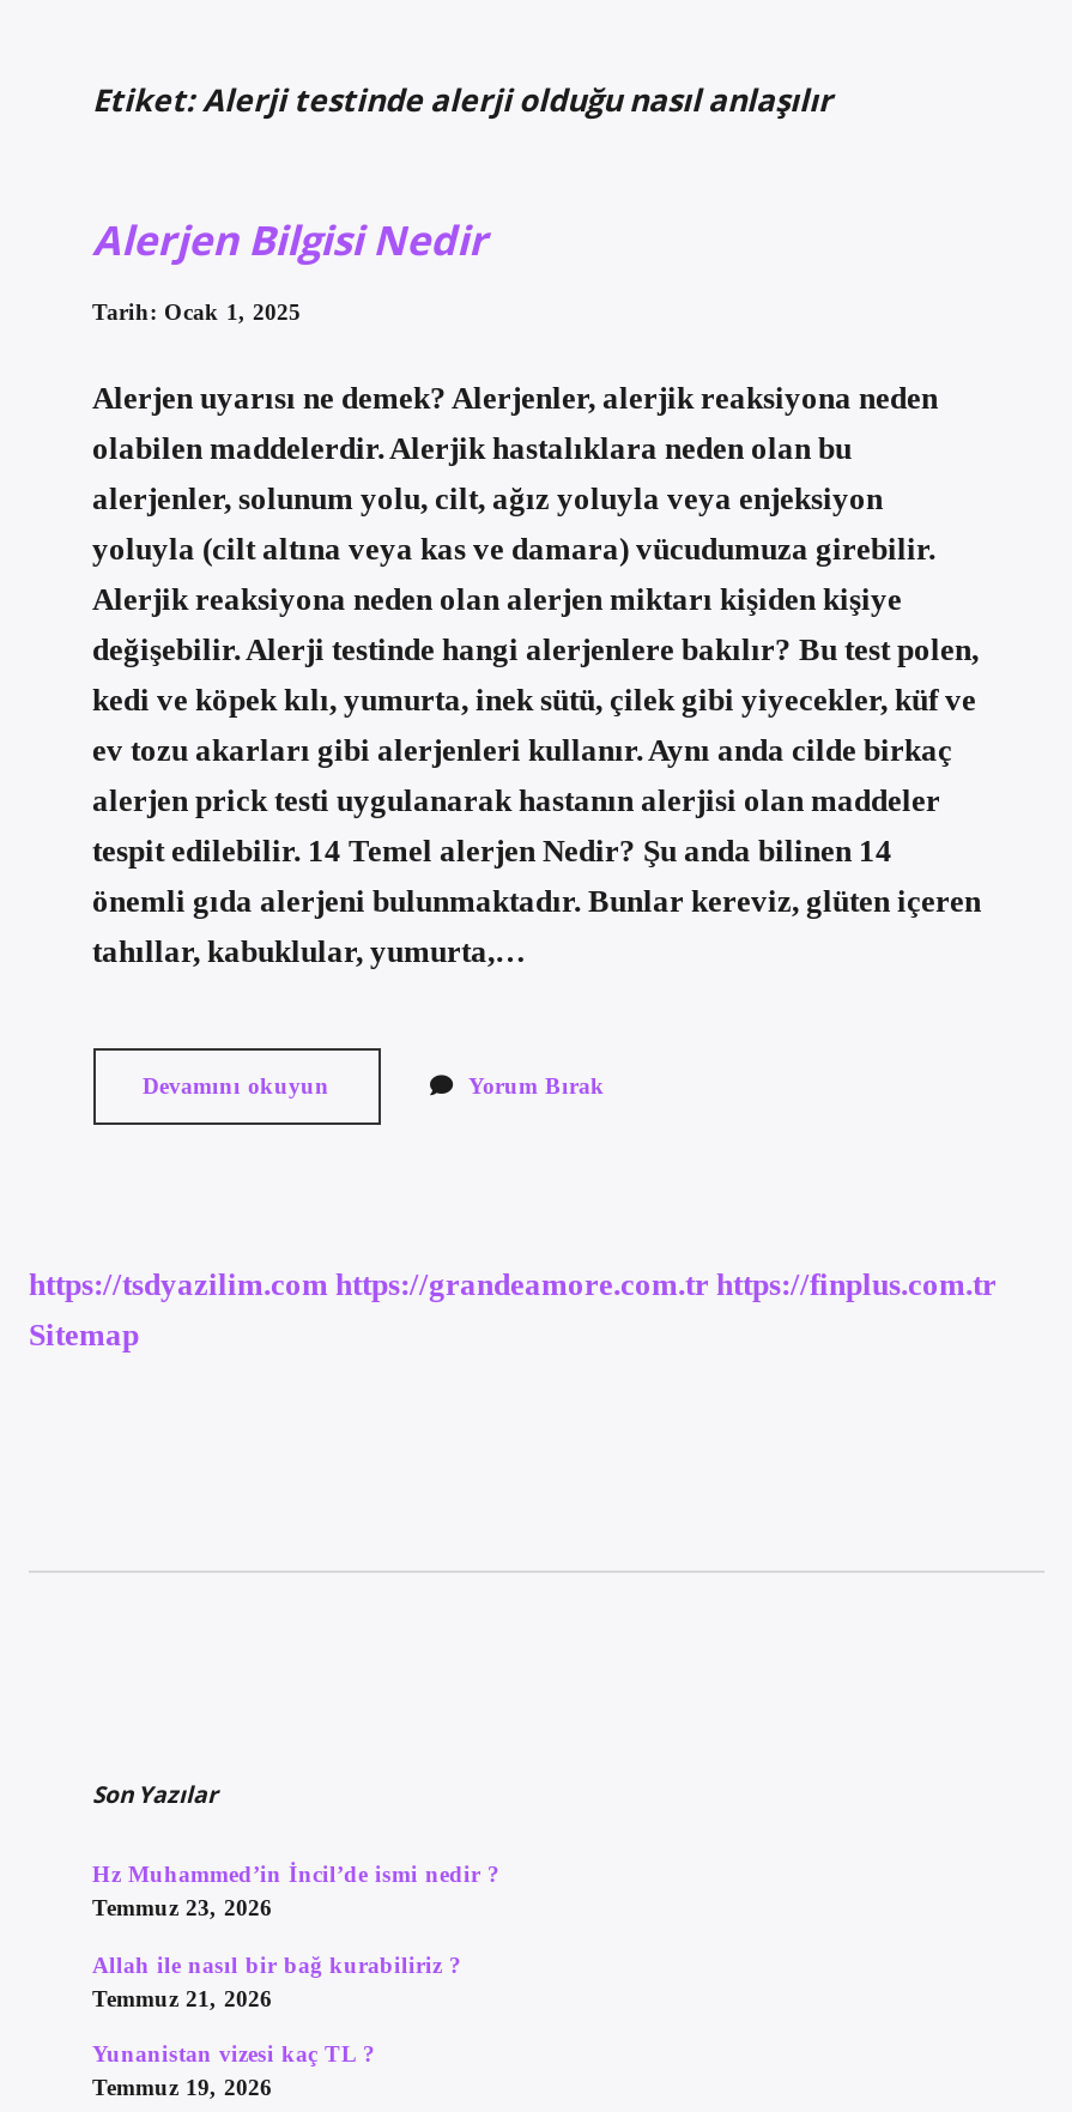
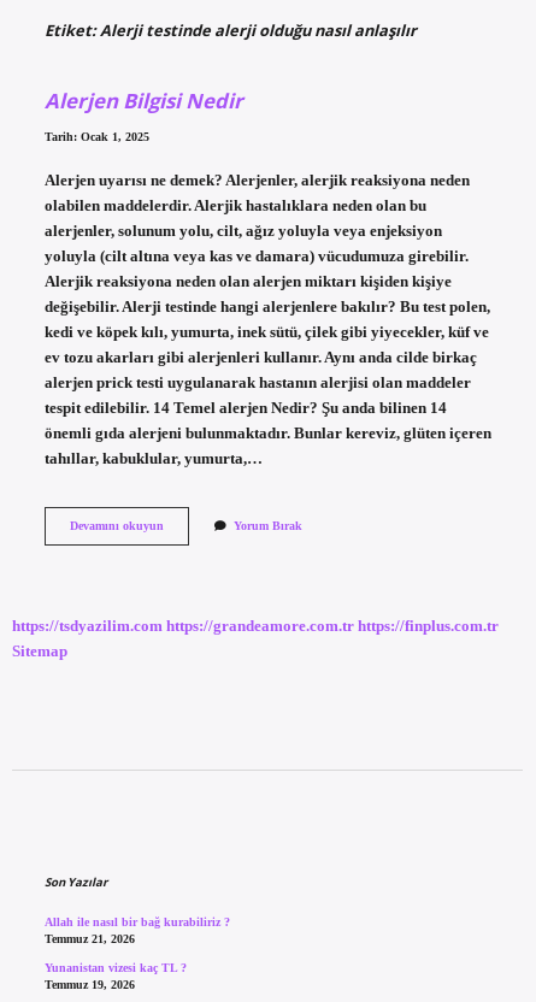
- Hz Muhammed’in İncil’de ismi nedir ?
- Temmuz 23, 2026
